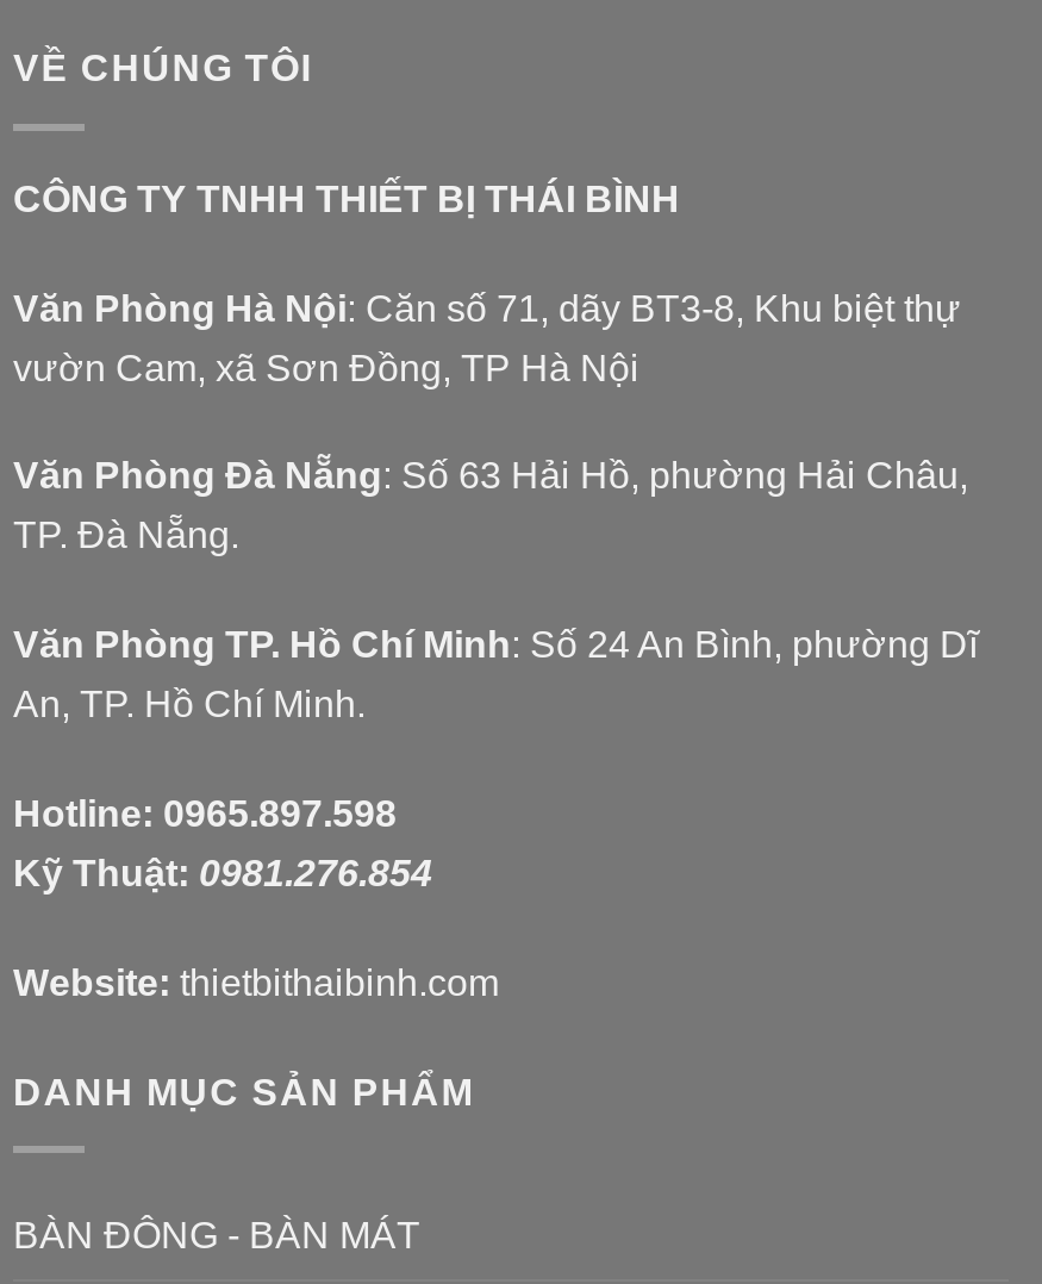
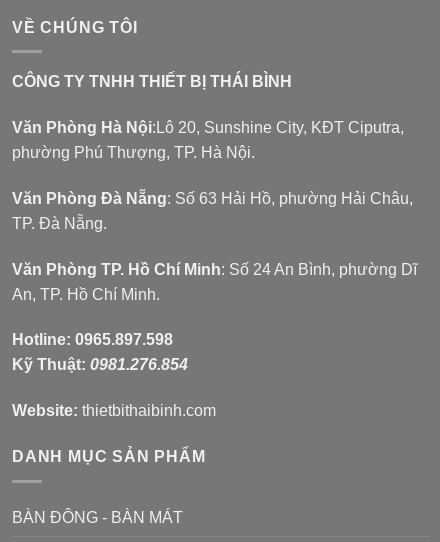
- Văn Phòng Hà Nội: Căn số 71, dãy BT3-8, Khu biệt thự
+ Văn Phòng Hà Nội:Lô 20, Sunshine City, KĐT Ciputra,

- vườn Cam, xã Sơn Đồng, TP Hà Nội
+ phường Phú Thượng, TP. Hà Nội.
